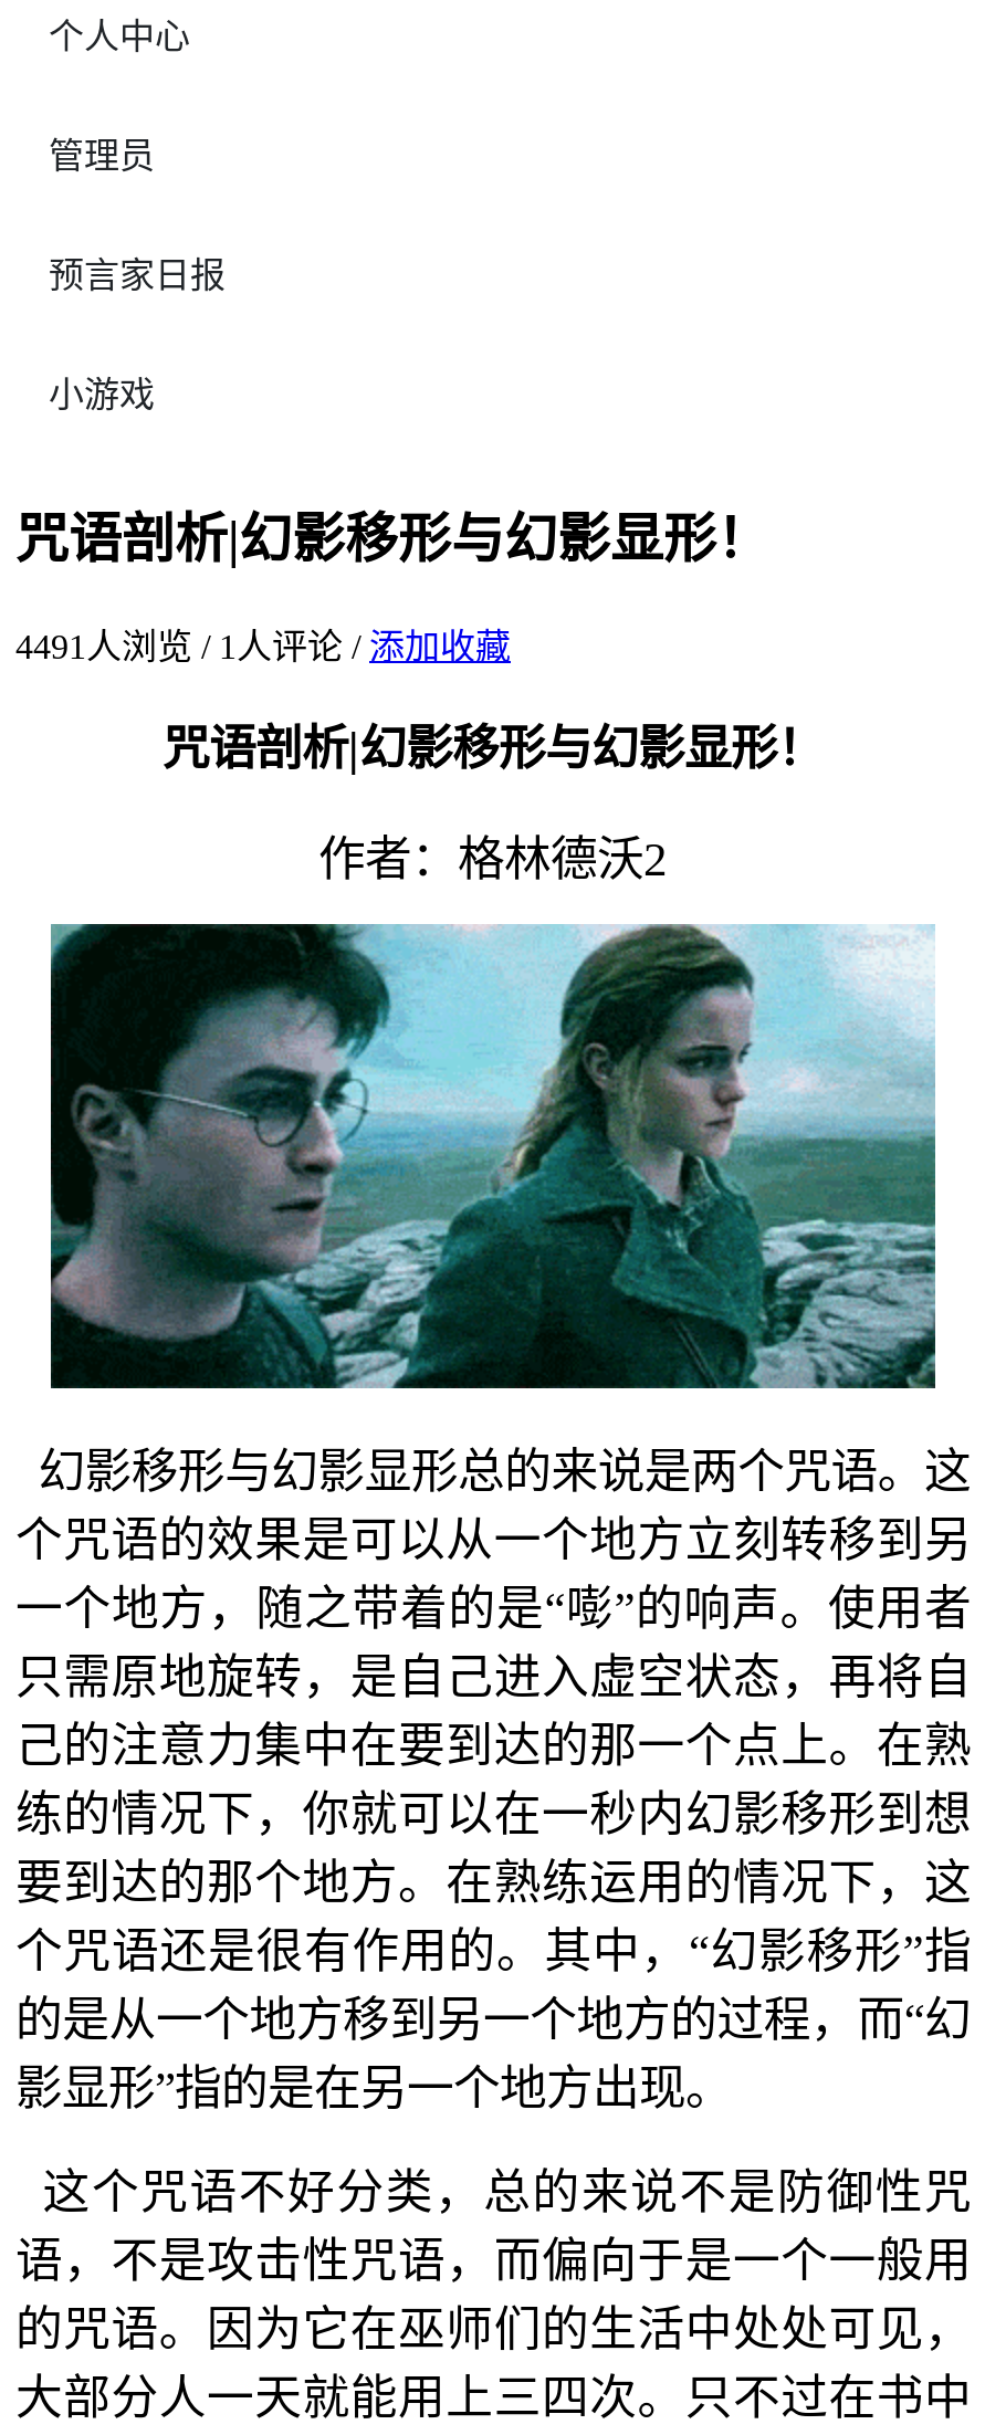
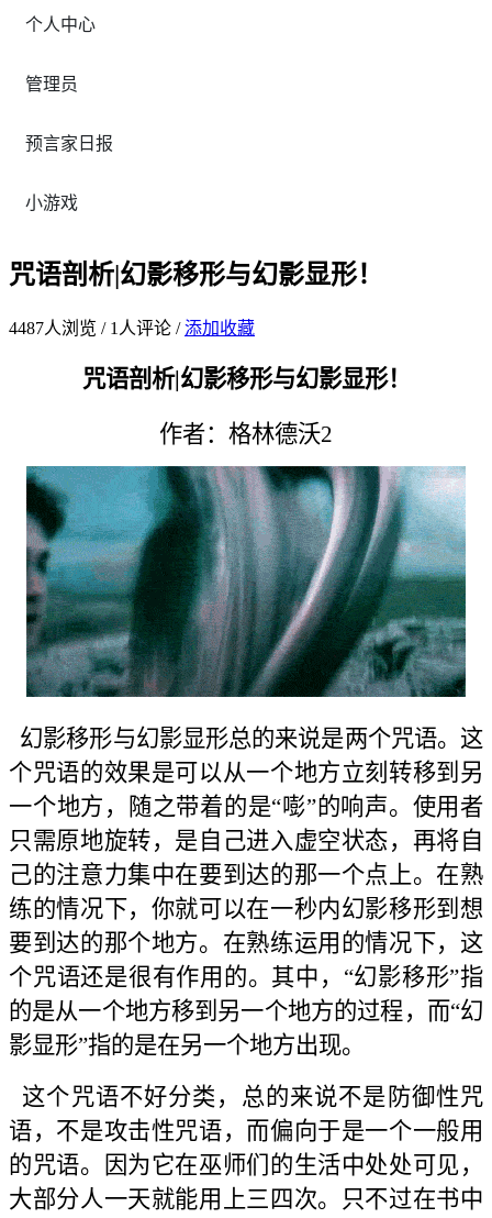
- 4491人浏览 / 1人评论 /添加收藏
+ 4487人浏览 / 1人评论 /添加收藏

- [image]
+ [image]
